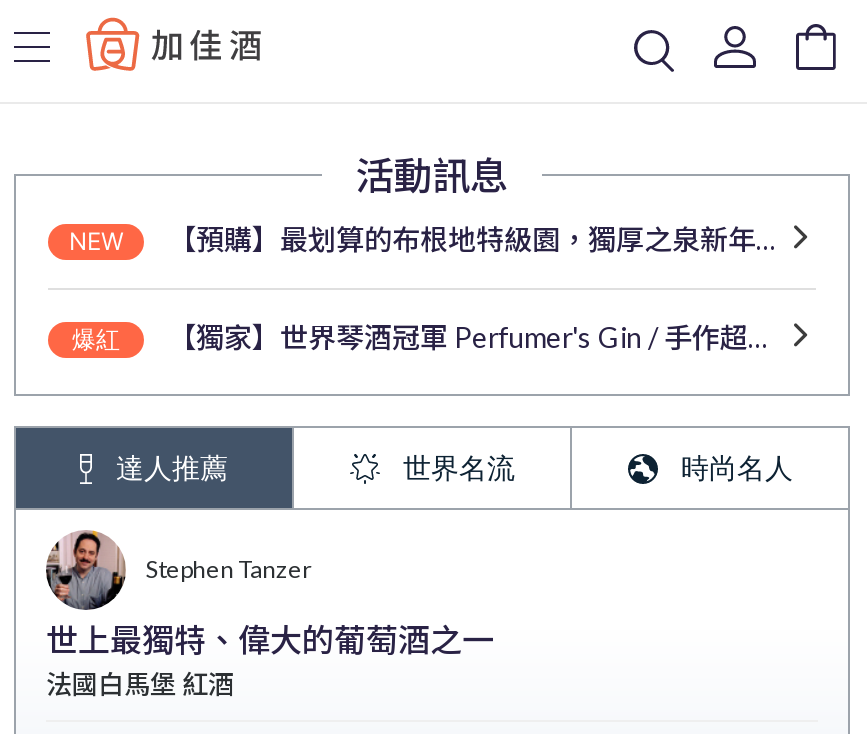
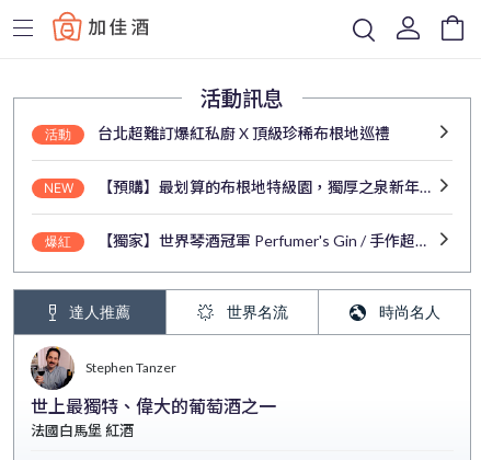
+ 活動
+ 台北超難訂爆紅私廚 X 頂級珍稀布根地巡禮
